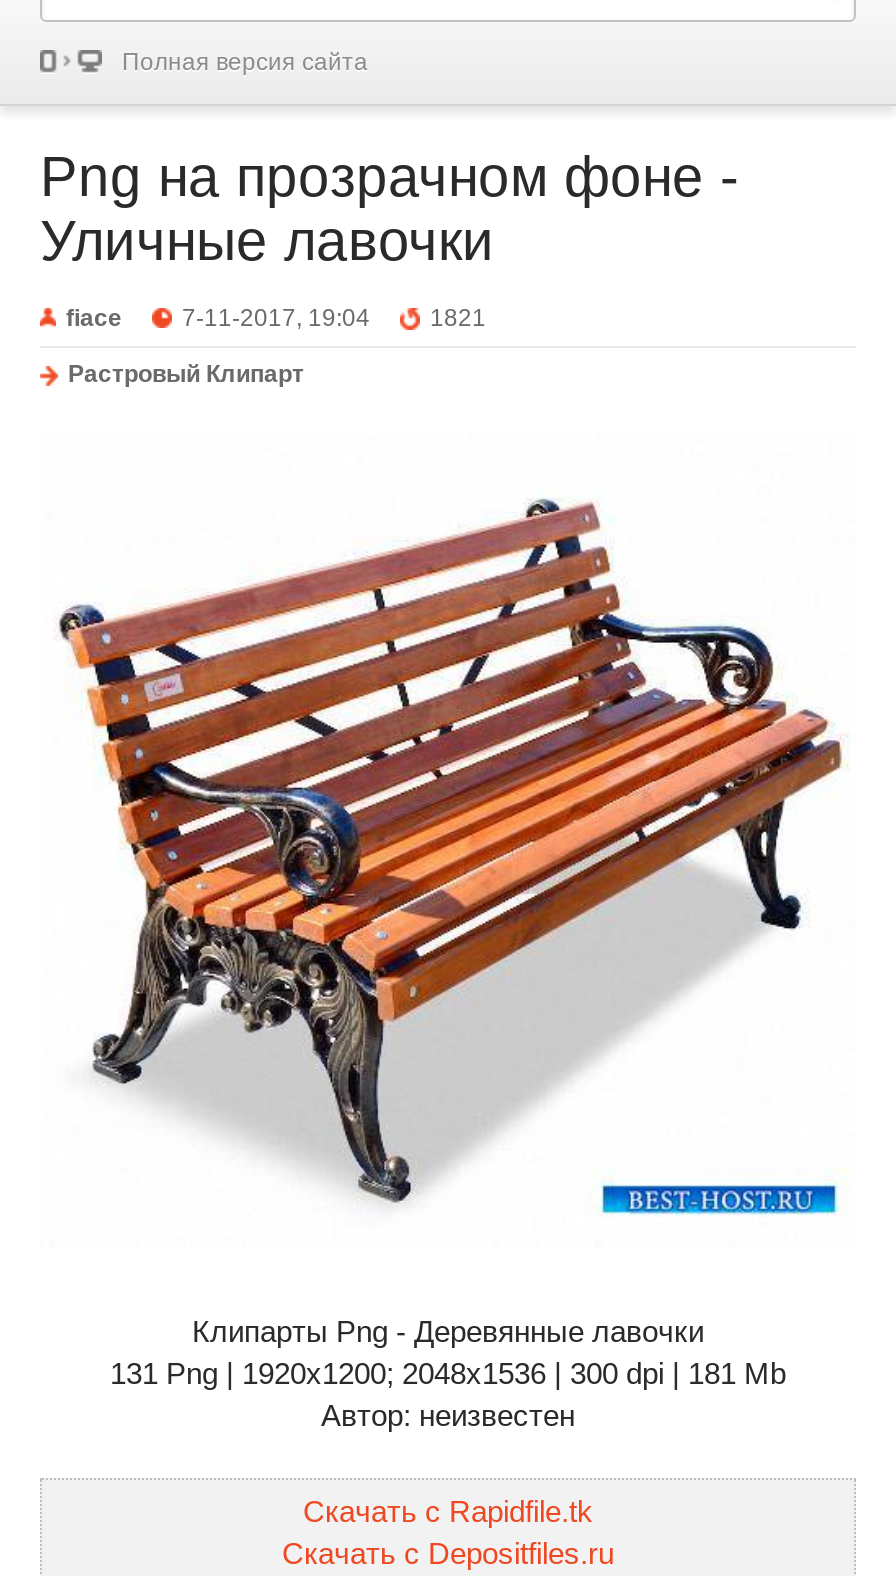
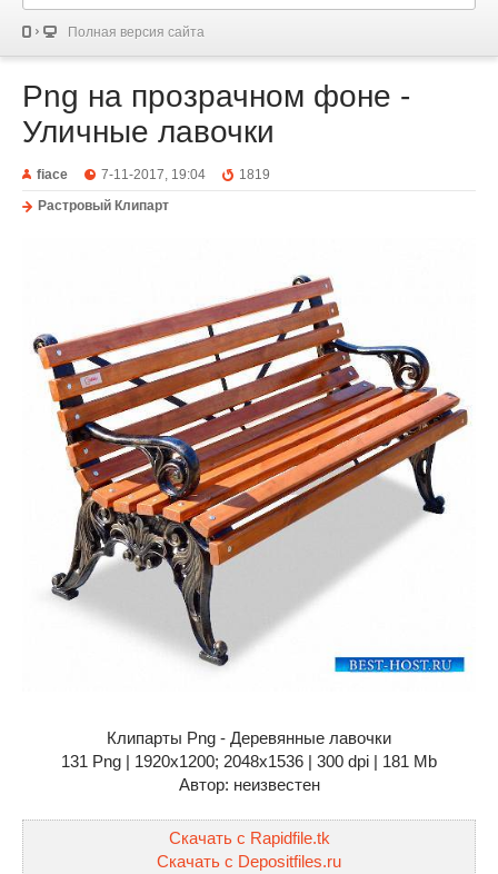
- 1821
+ 1819
